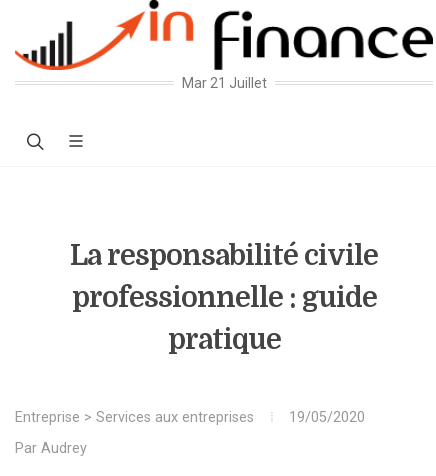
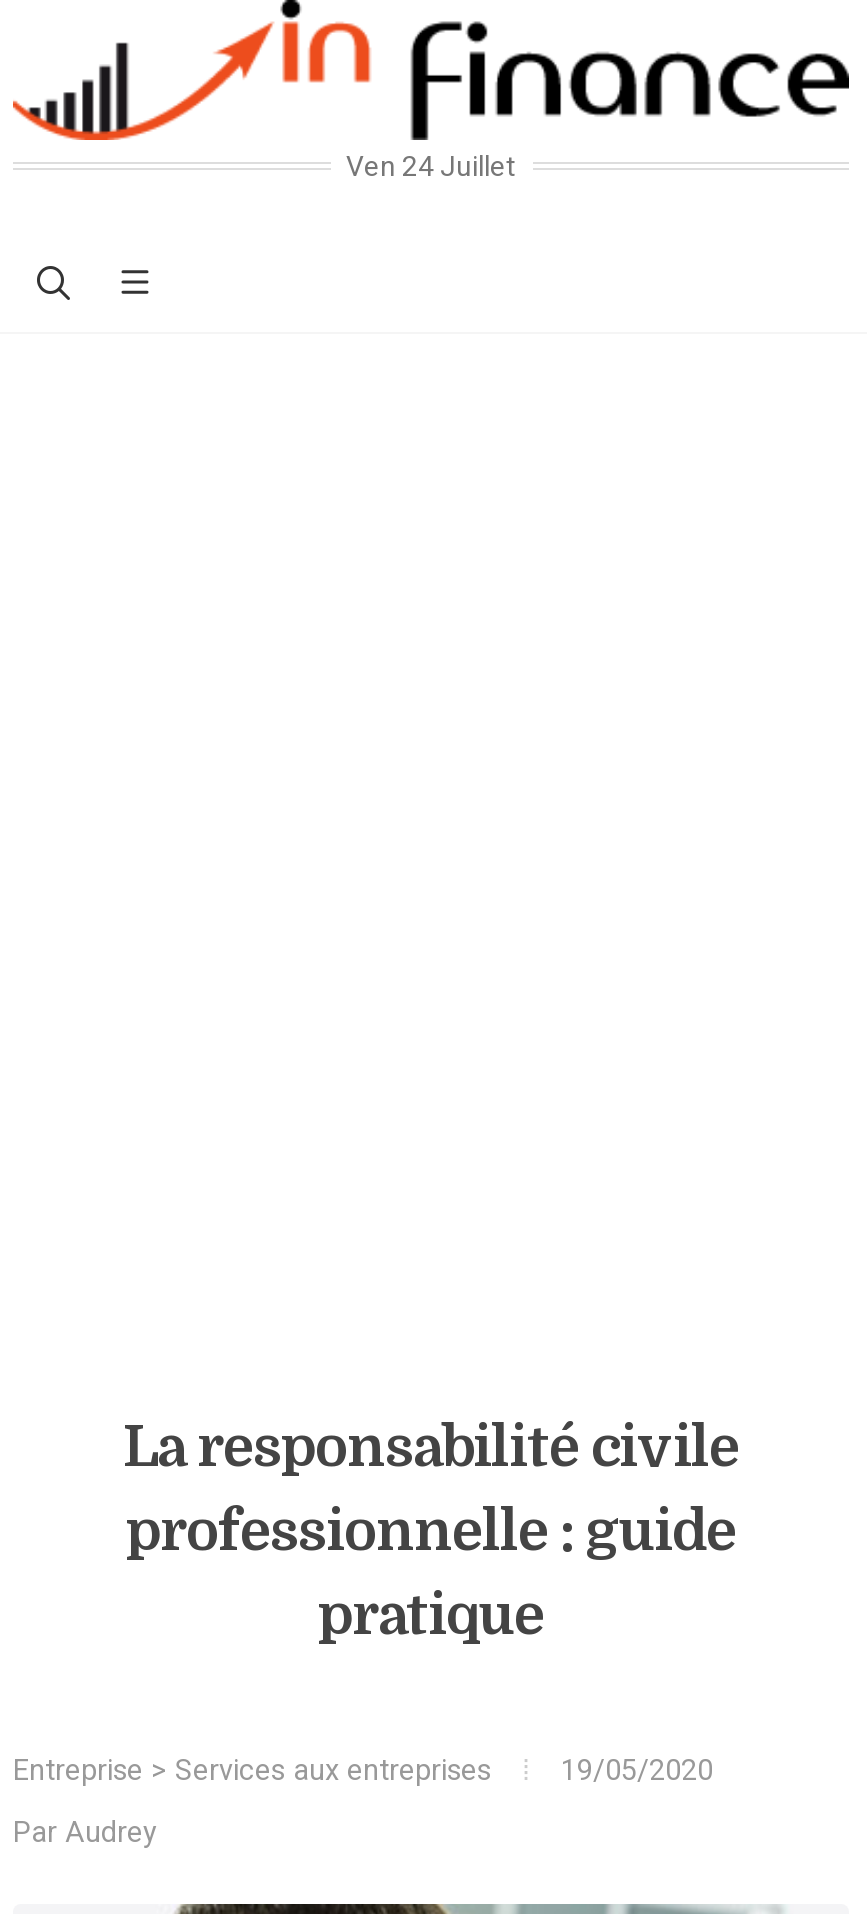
- Mar 21 Juillet
+ Ven 24 Juillet
